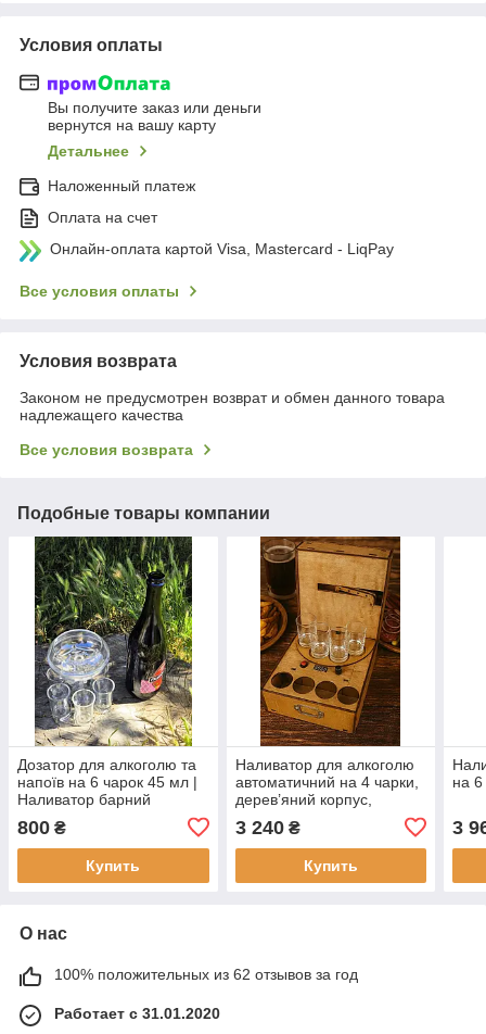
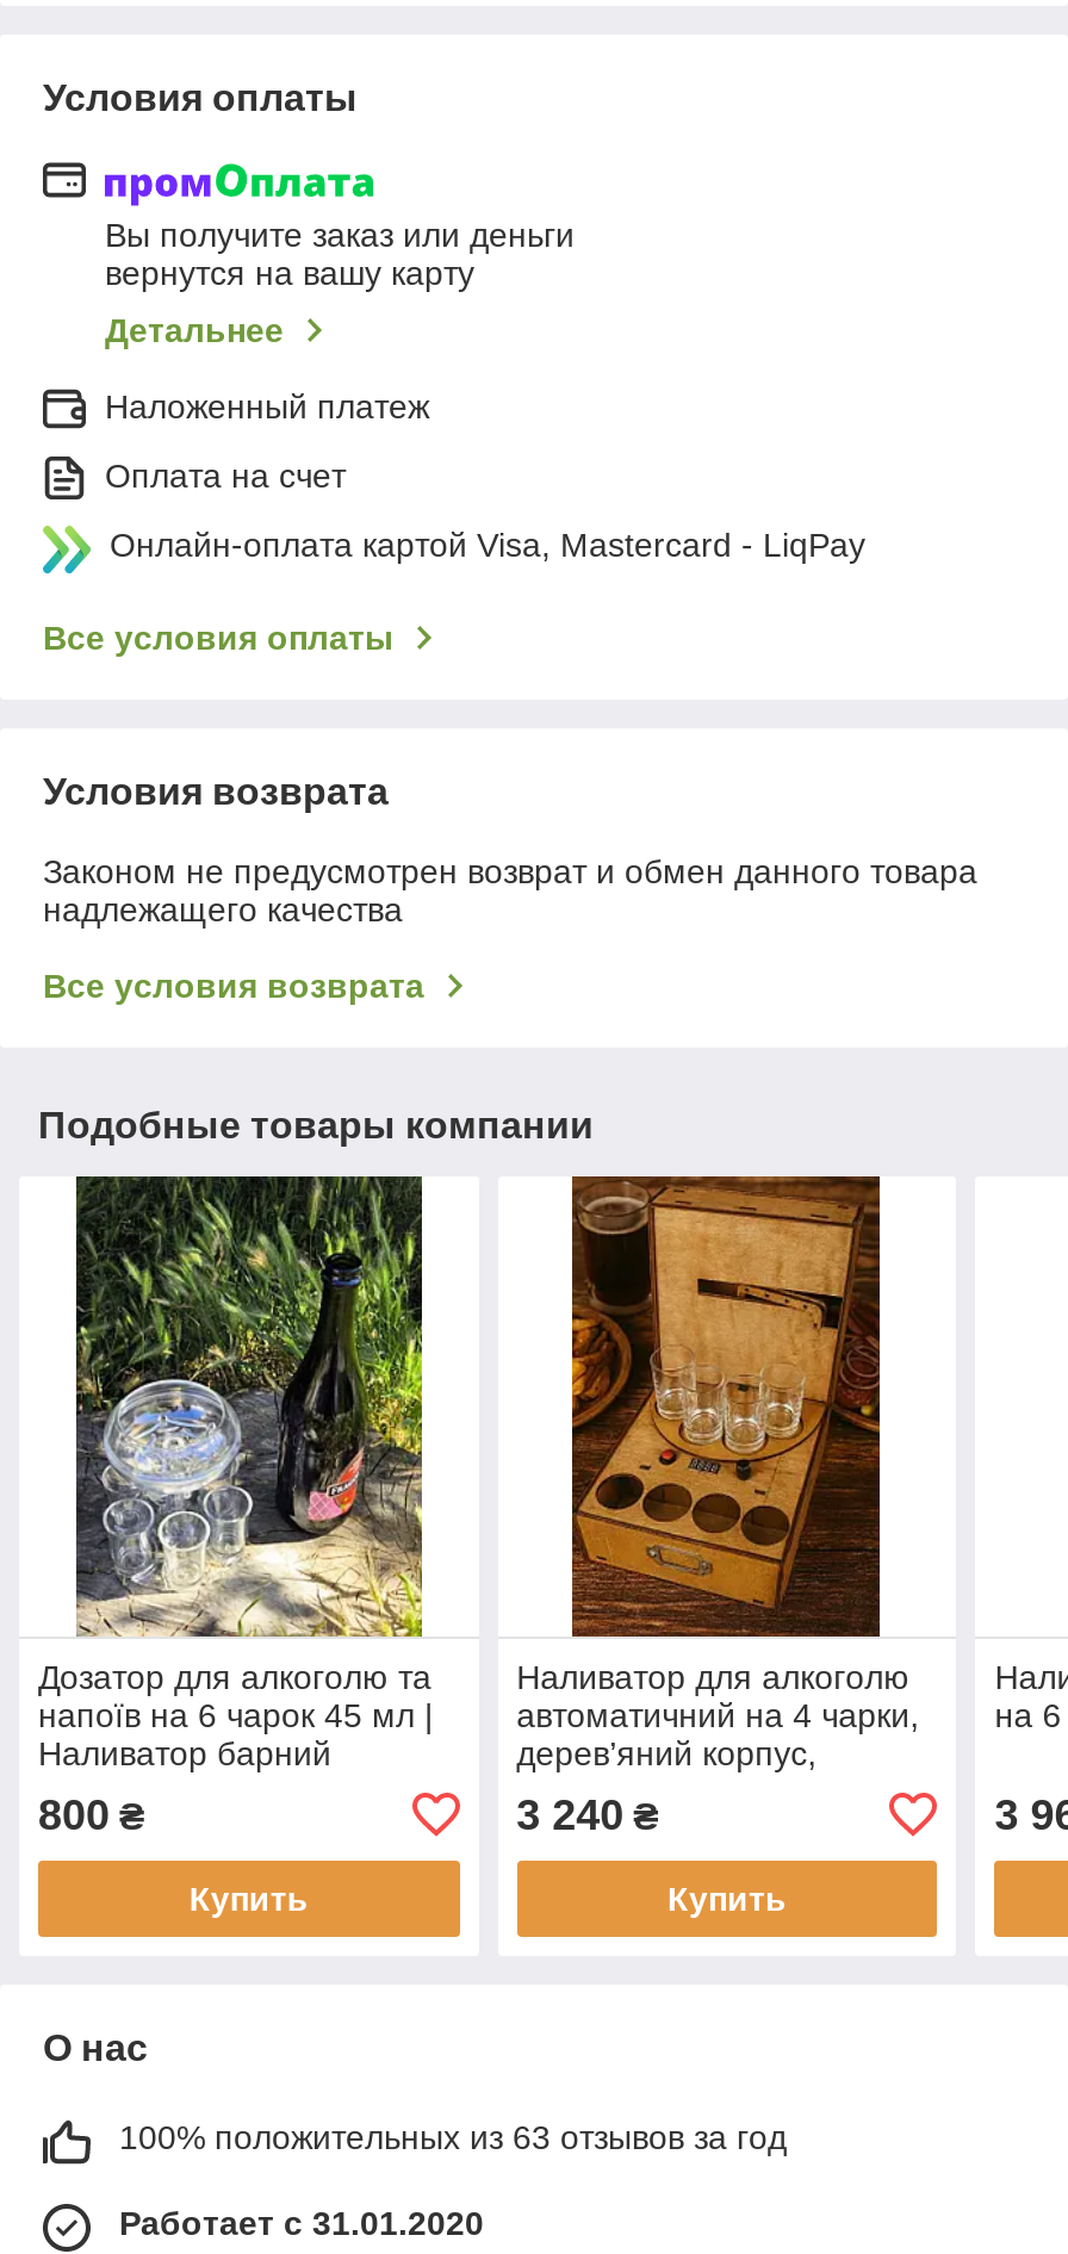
- 100% положительных из 62 отзывов за год
+ 100% положительных из 63 отзывов за год
